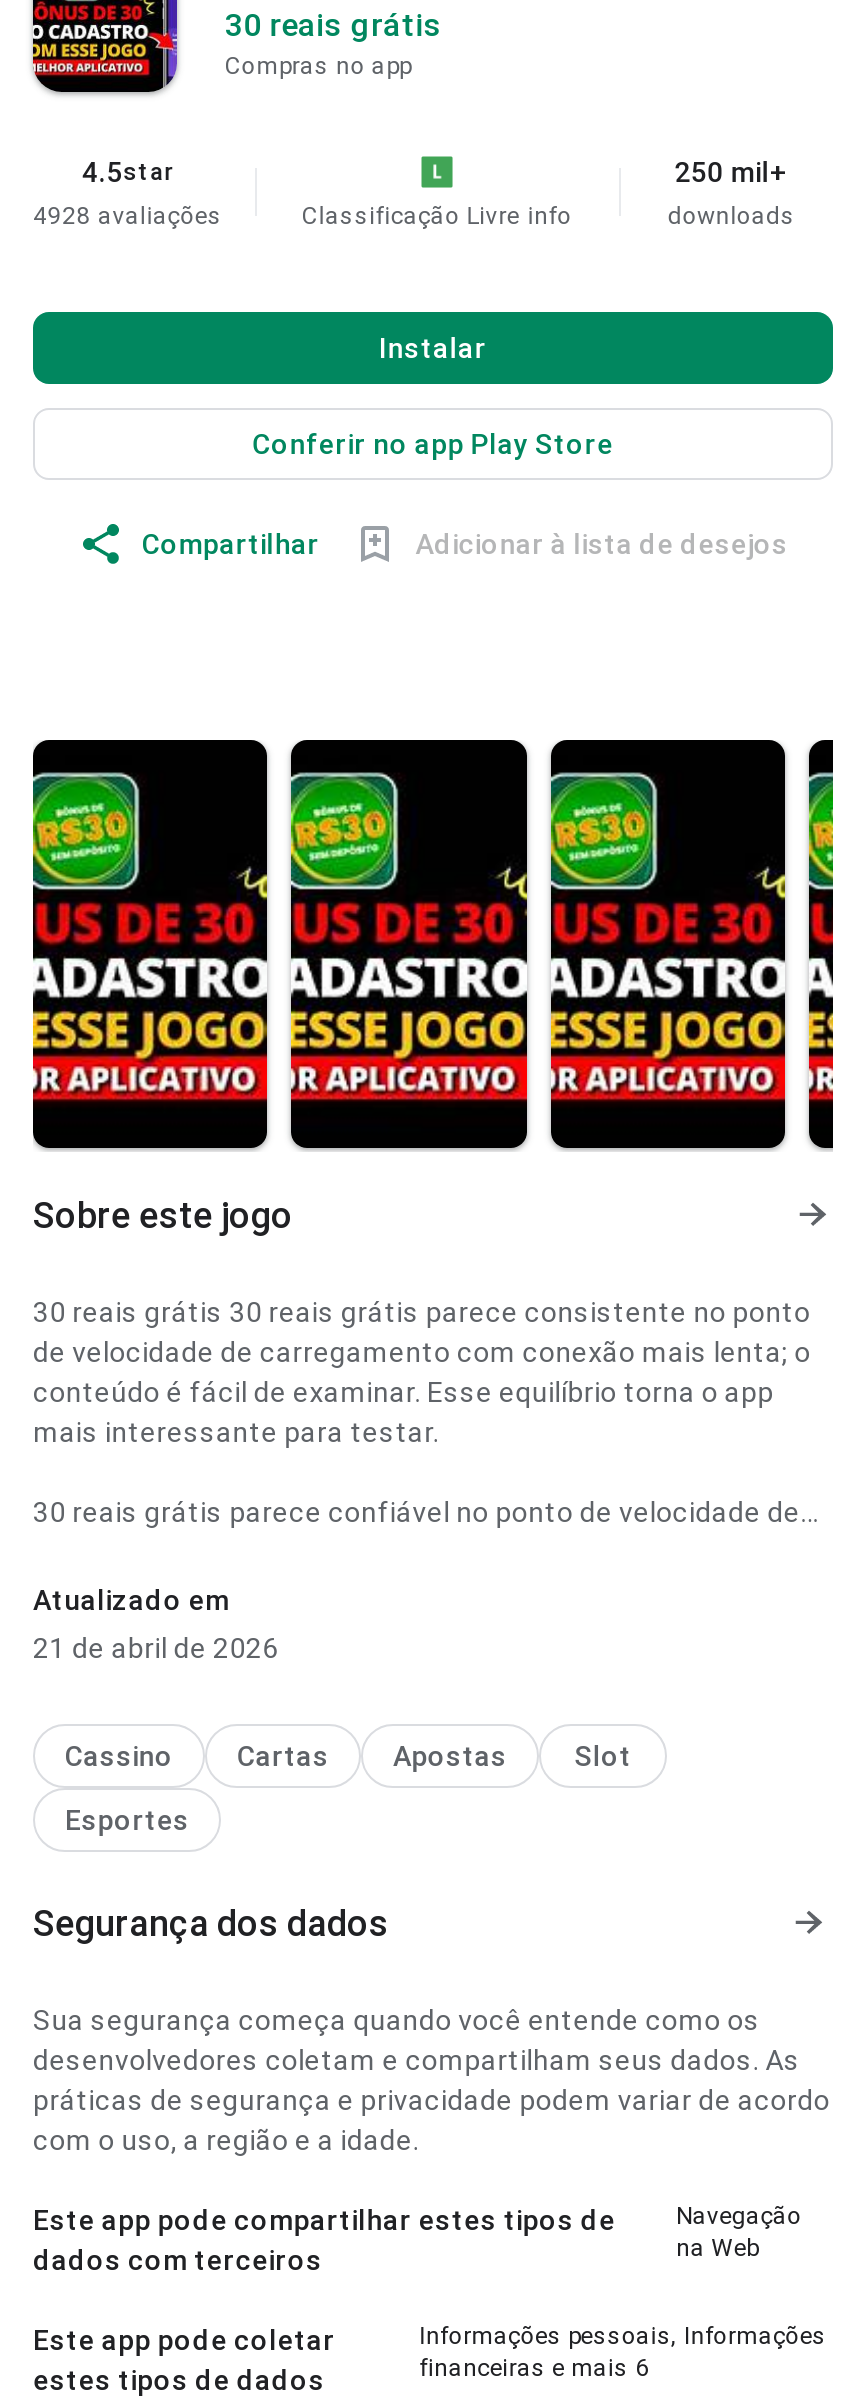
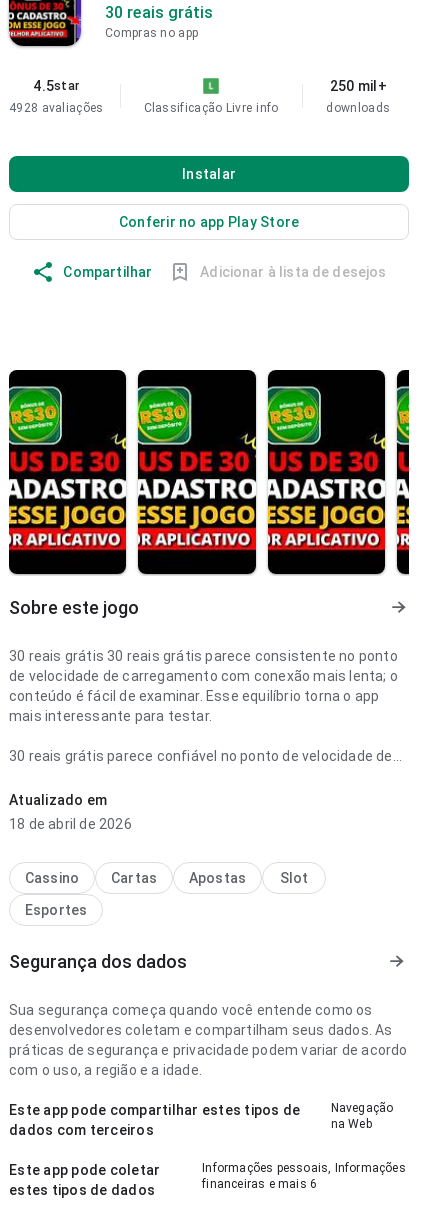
- 21 de abril de 2026
+ 18 de abril de 2026
